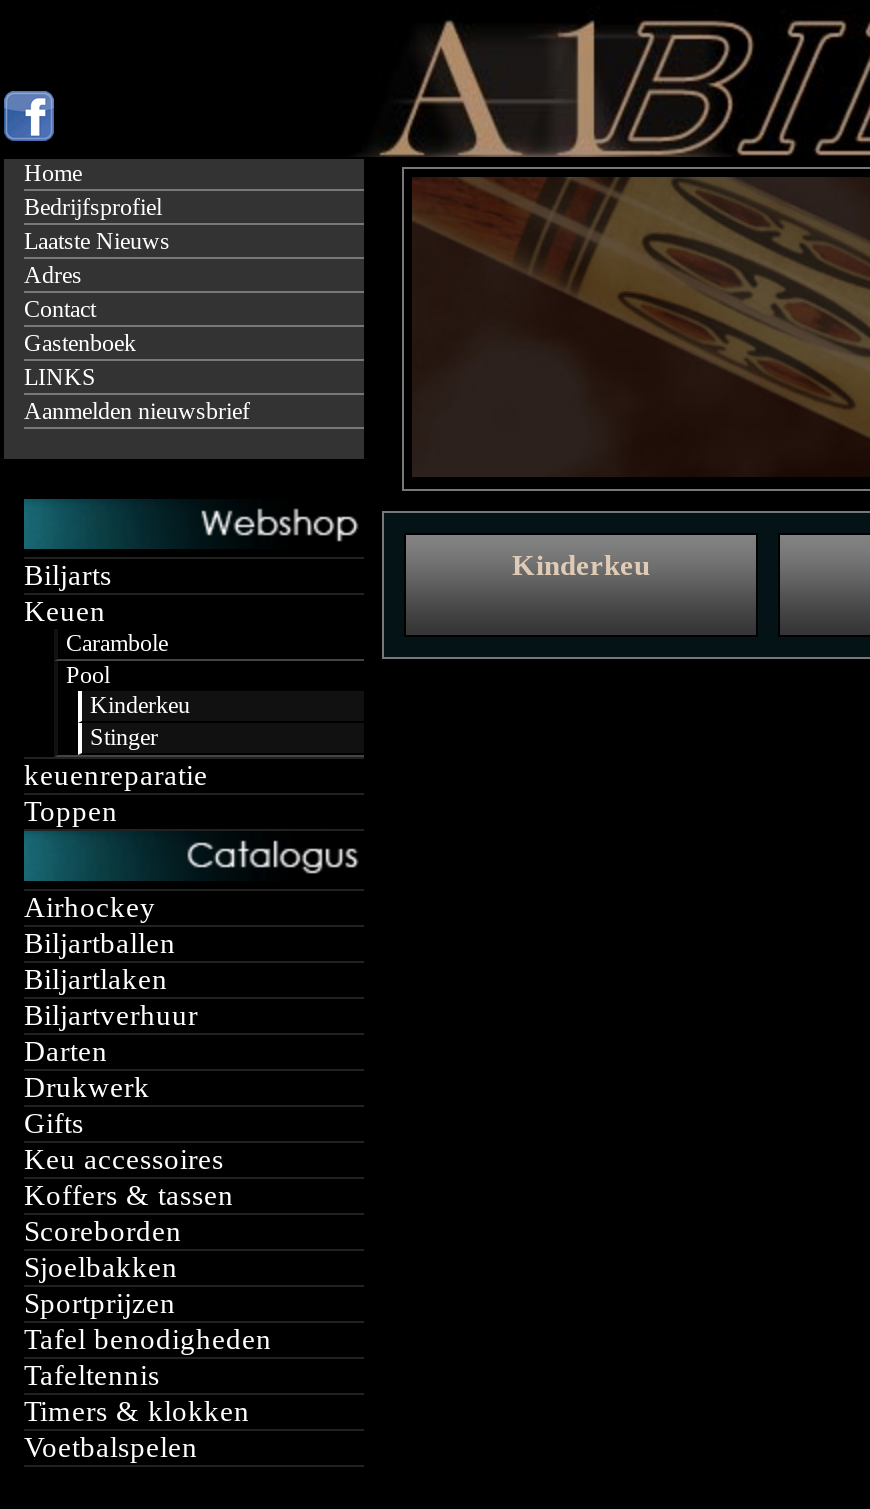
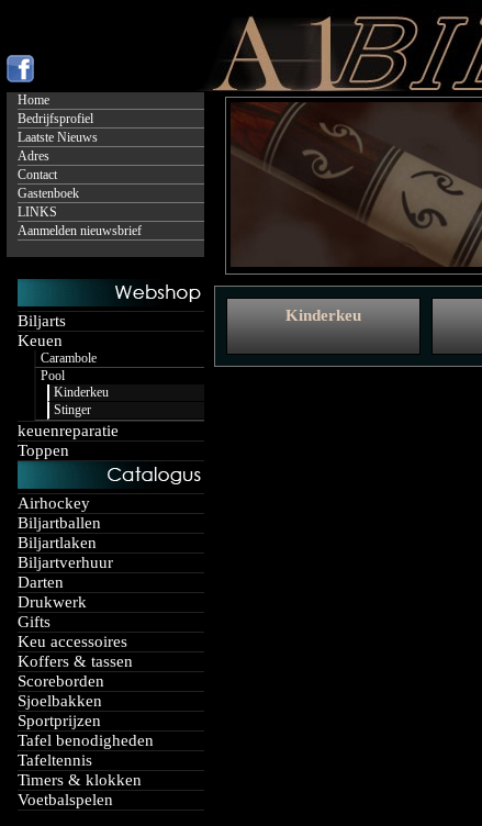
- [image]
+ [image]
